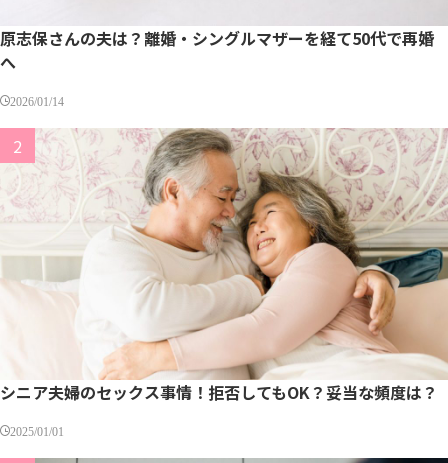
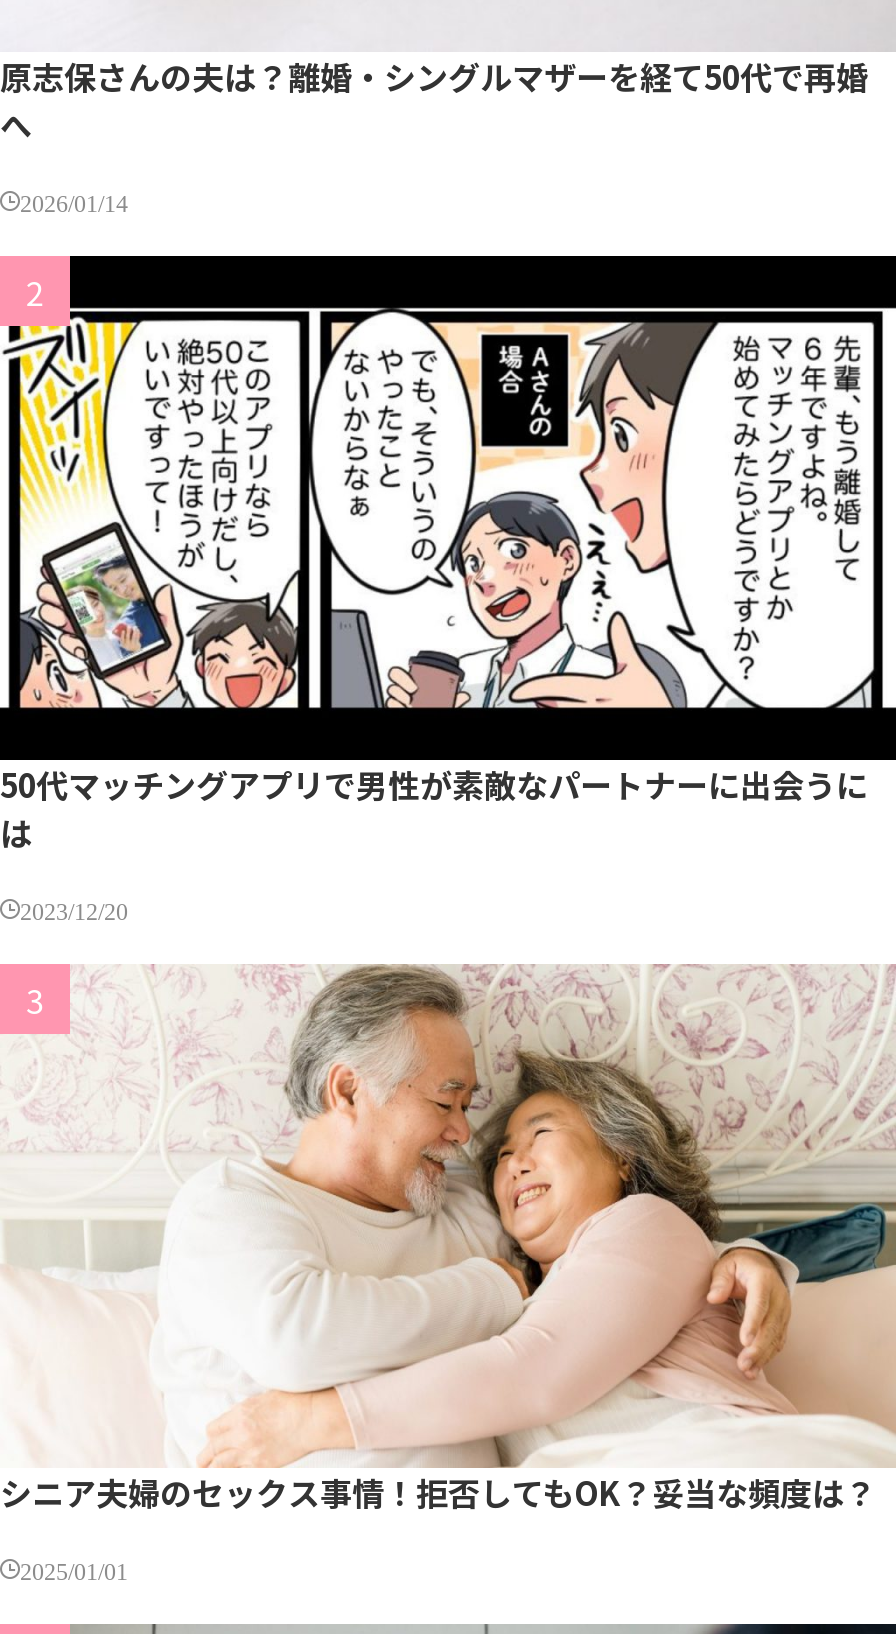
+ [image]
+ 50代マッチングアプリで男性が素敵なパートナーに出会うに
+ は
+ 2023/12/20
